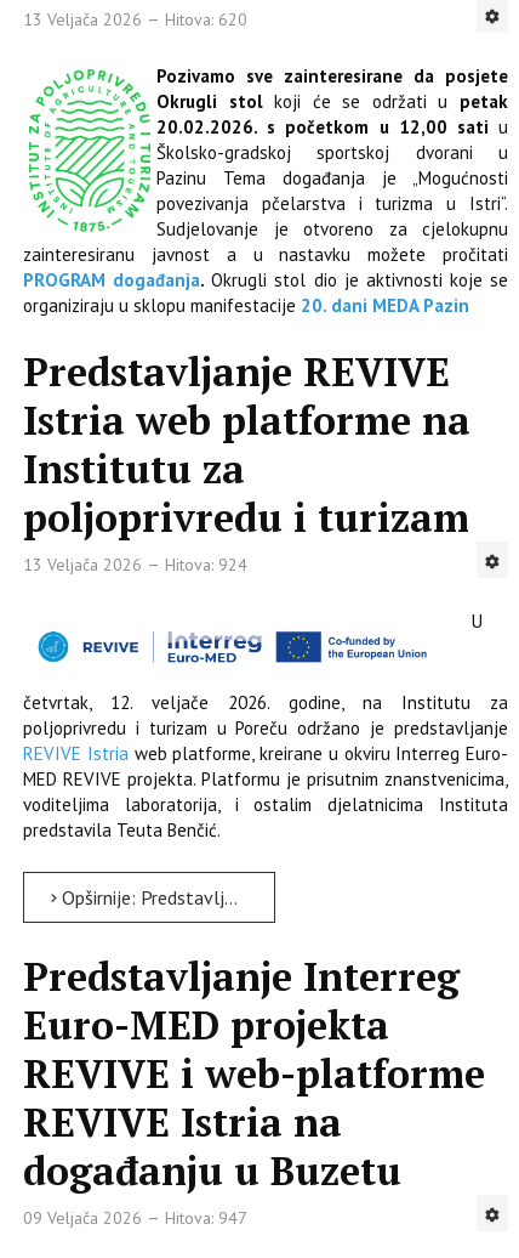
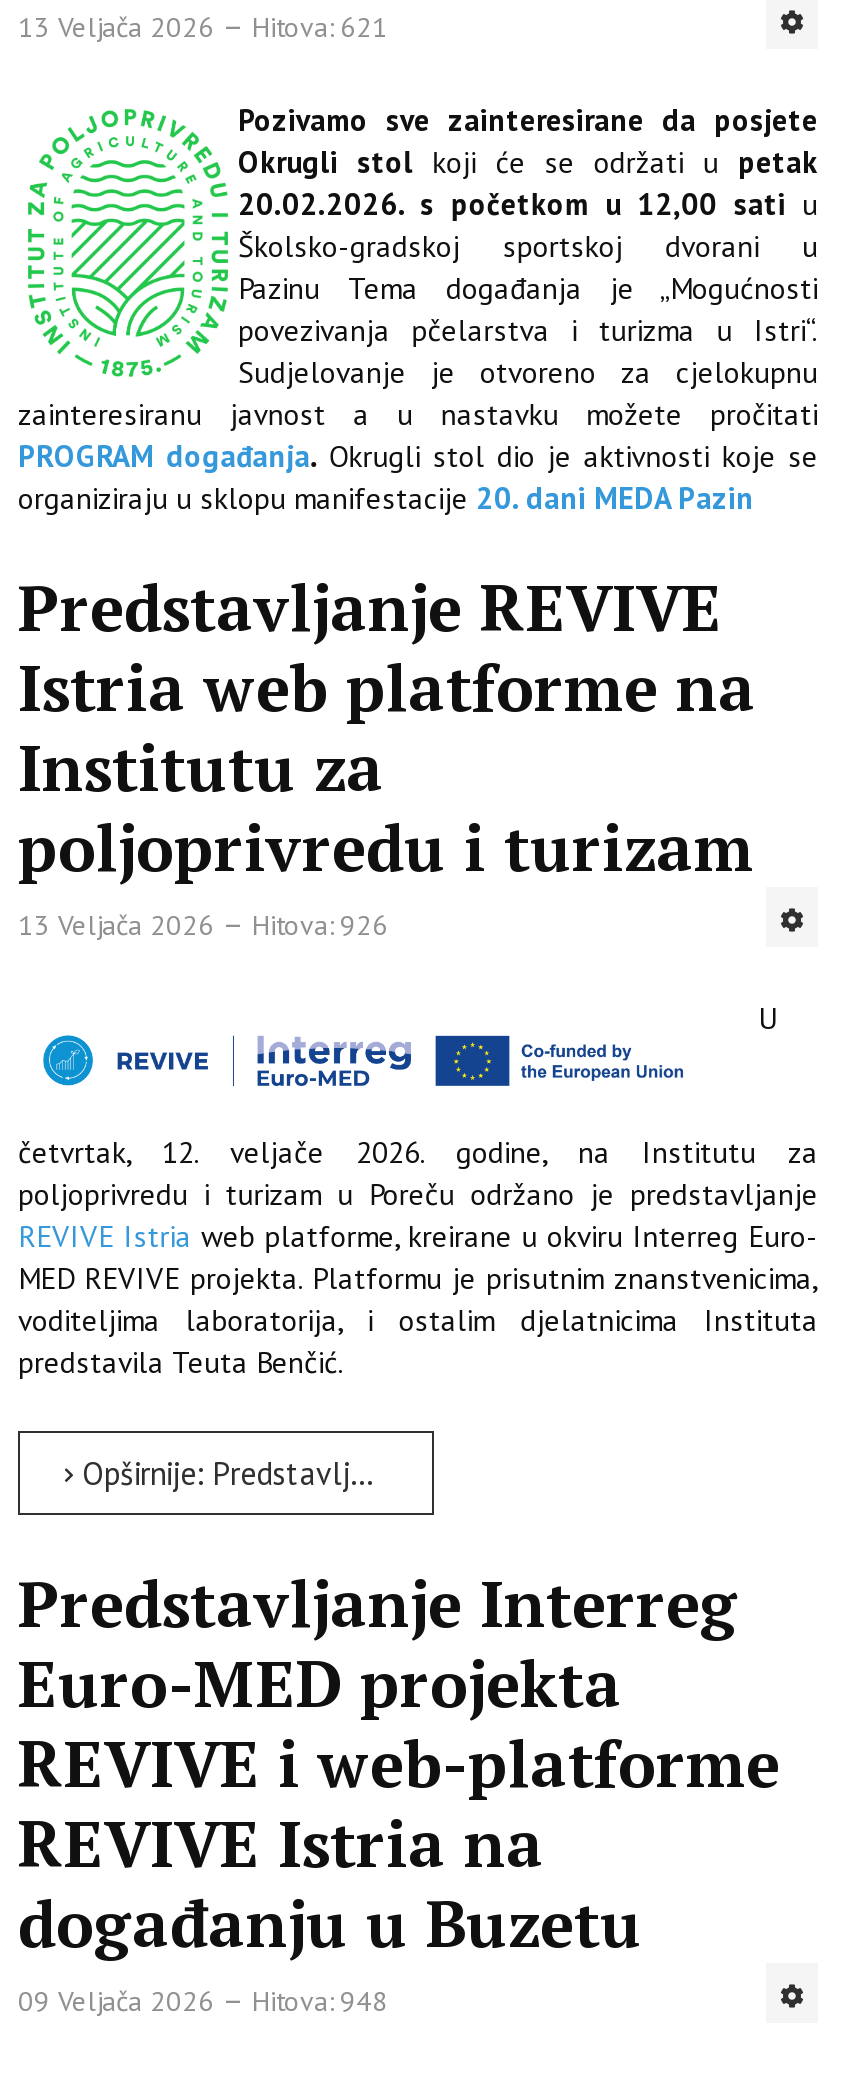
- 13 Veljača 2026 Hitova: 620
+ 13 Veljača 2026 Hitova: 621

- 13 Veljača 2026 Hitova: 924
+ 13 Veljača 2026 Hitova: 926

- 09 Veljača 2026 Hitova: 947
+ 09 Veljača 2026 Hitova: 948
